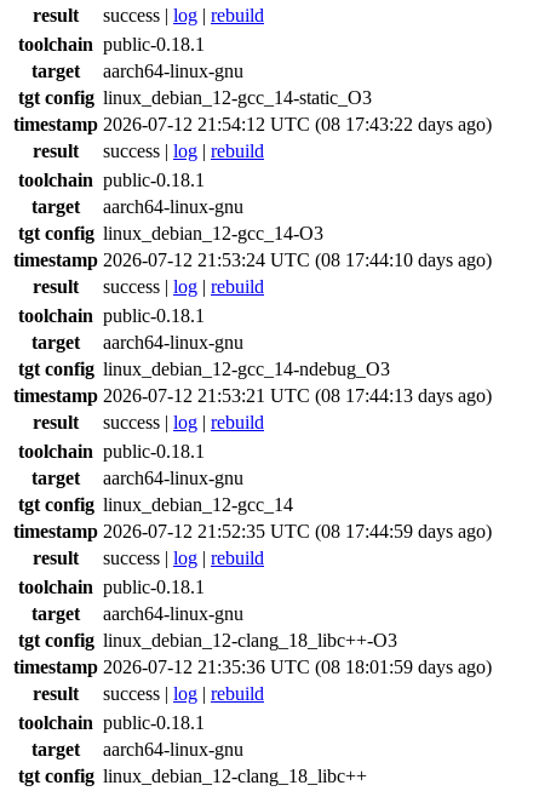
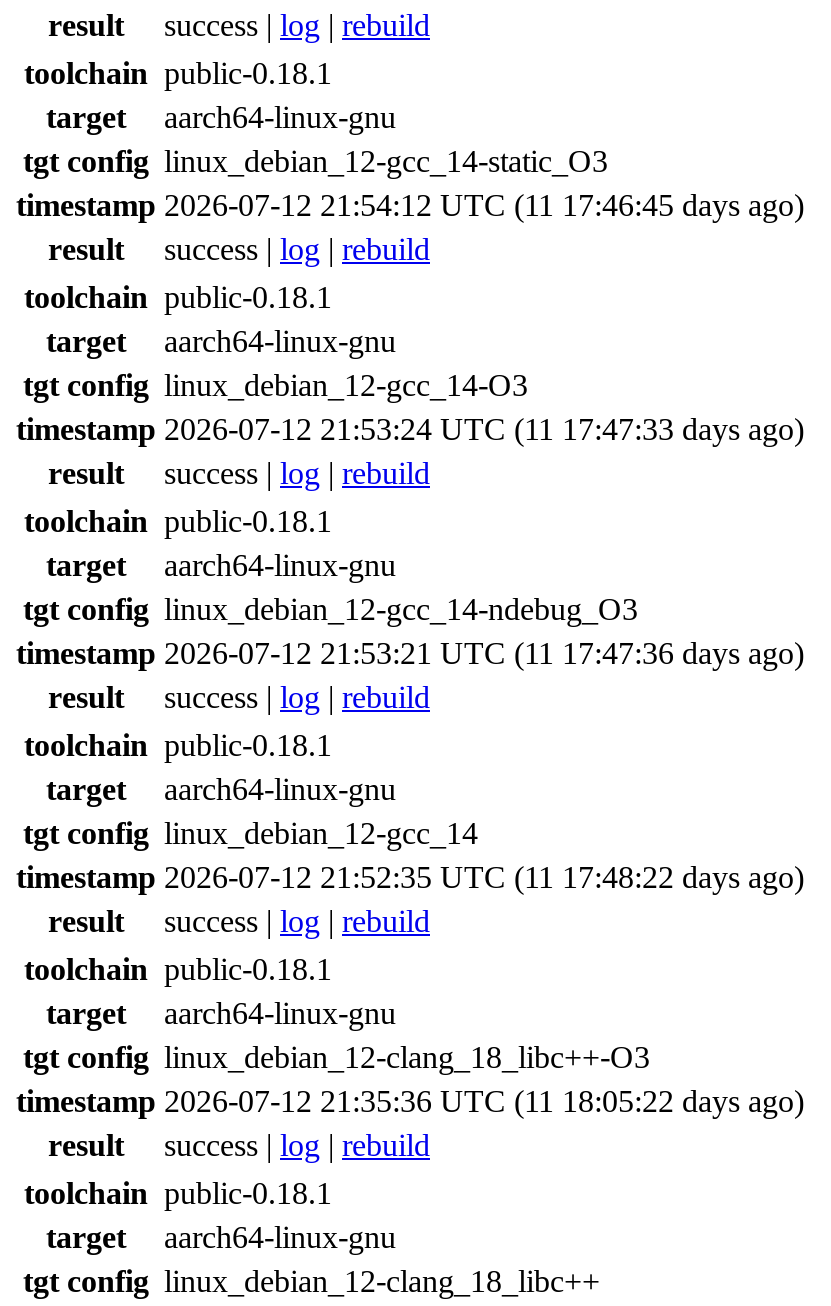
- timestamp 2026-07-12 21:54:12 UTC (08 17:43:22 days ago)
+ timestamp 2026-07-12 21:54:12 UTC (11 17:46:45 days ago)

- timestamp 2026-07-12 21:53:24 UTC (08 17:44:10 days ago)
+ timestamp 2026-07-12 21:53:24 UTC (11 17:47:33 days ago)

- timestamp 2026-07-12 21:53:21 UTC (08 17:44:13 days ago)
+ timestamp 2026-07-12 21:53:21 UTC (11 17:47:36 days ago)

- timestamp 2026-07-12 21:52:35 UTC (08 17:44:59 days ago)
+ timestamp 2026-07-12 21:52:35 UTC (11 17:48:22 days ago)

- timestamp 2026-07-12 21:35:36 UTC (08 18:01:59 days ago)
+ timestamp 2026-07-12 21:35:36 UTC (11 18:05:22 days ago)
